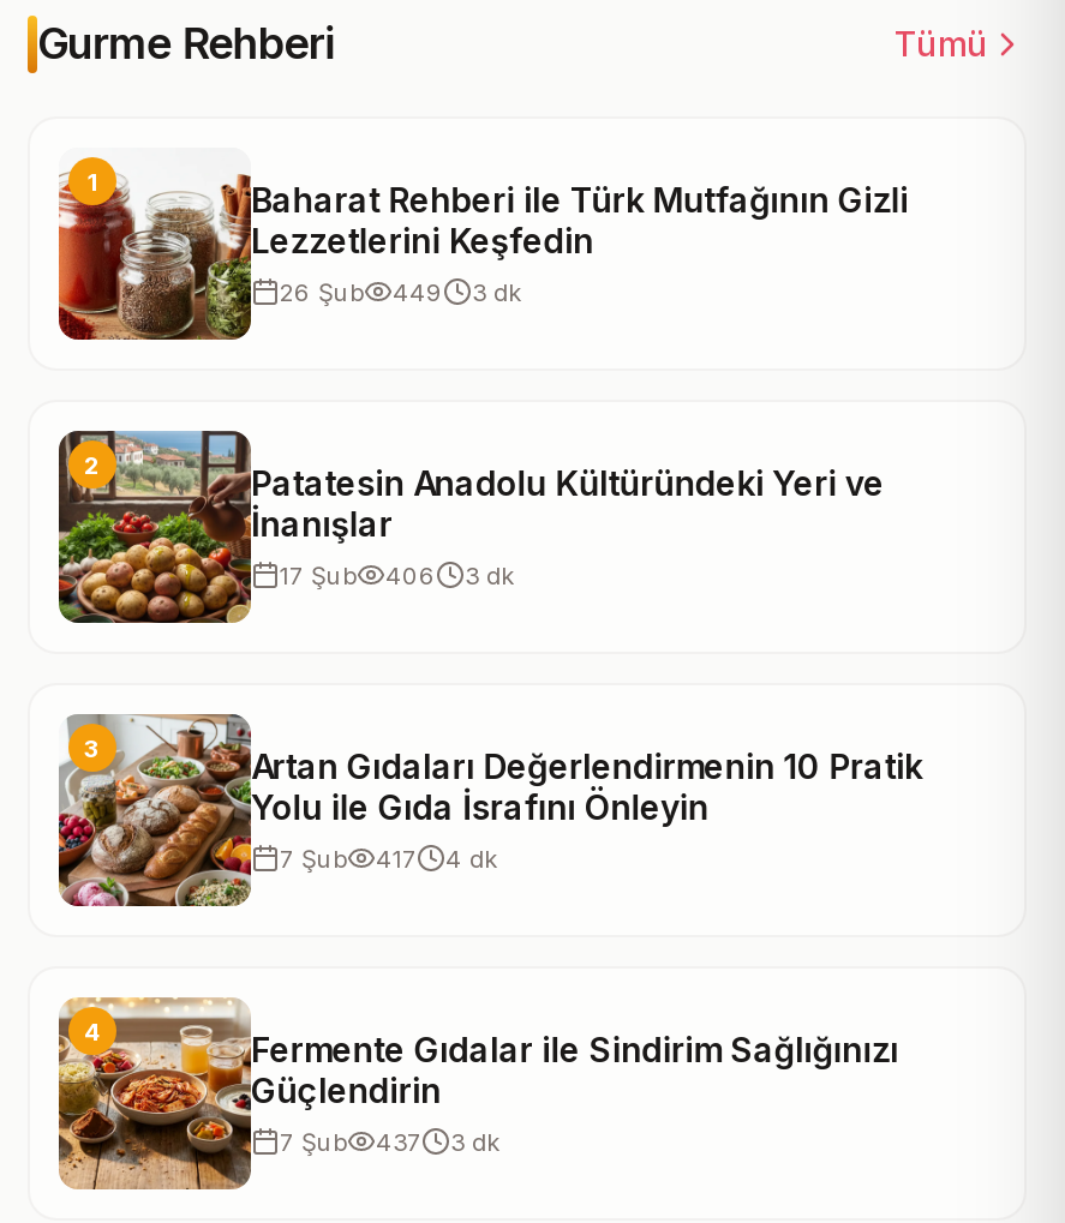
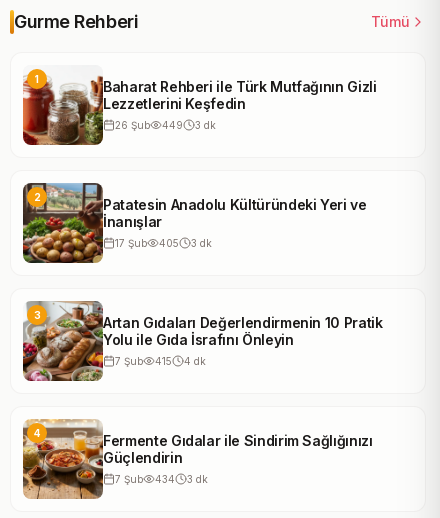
- 17 Şub 406 3 dk
+ 17 Şub 405 3 dk

- 7 Şub 417 4 dk
+ 7 Şub 415 4 dk

- 7 Şub 437 3 dk
+ 7 Şub 434 3 dk
